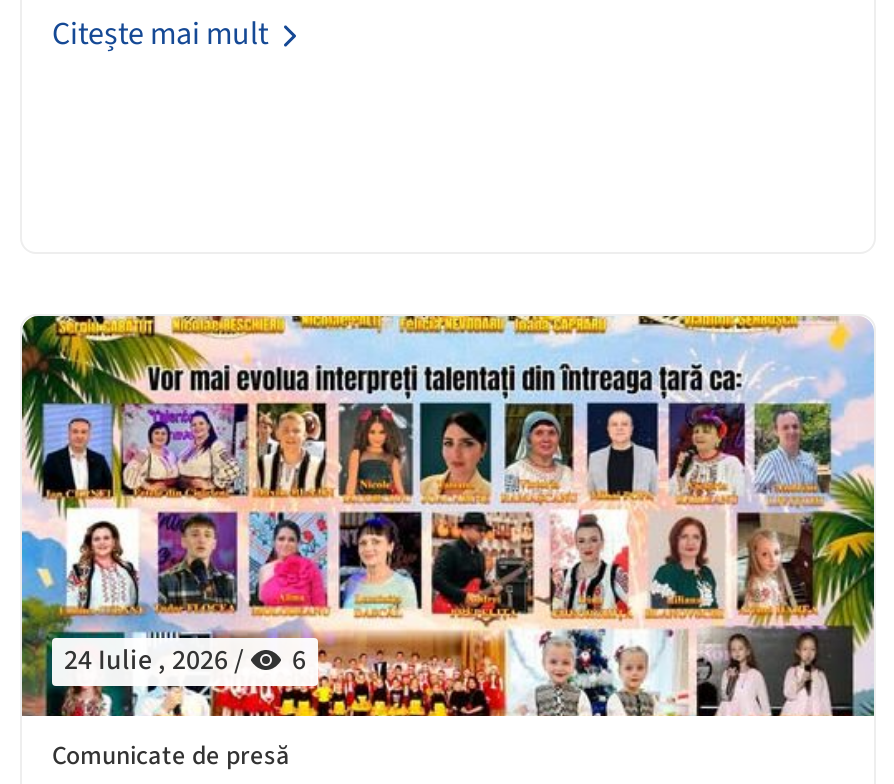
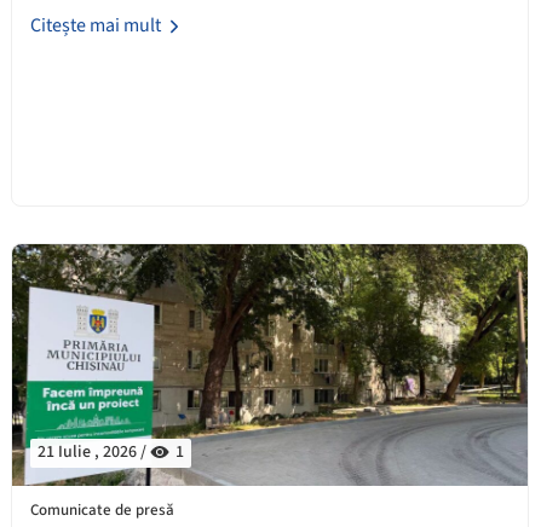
- [image]
- 24 Iulie , 2026 /
+ [image]
+ 21 Iulie , 2026 /

- 6
+ 1
